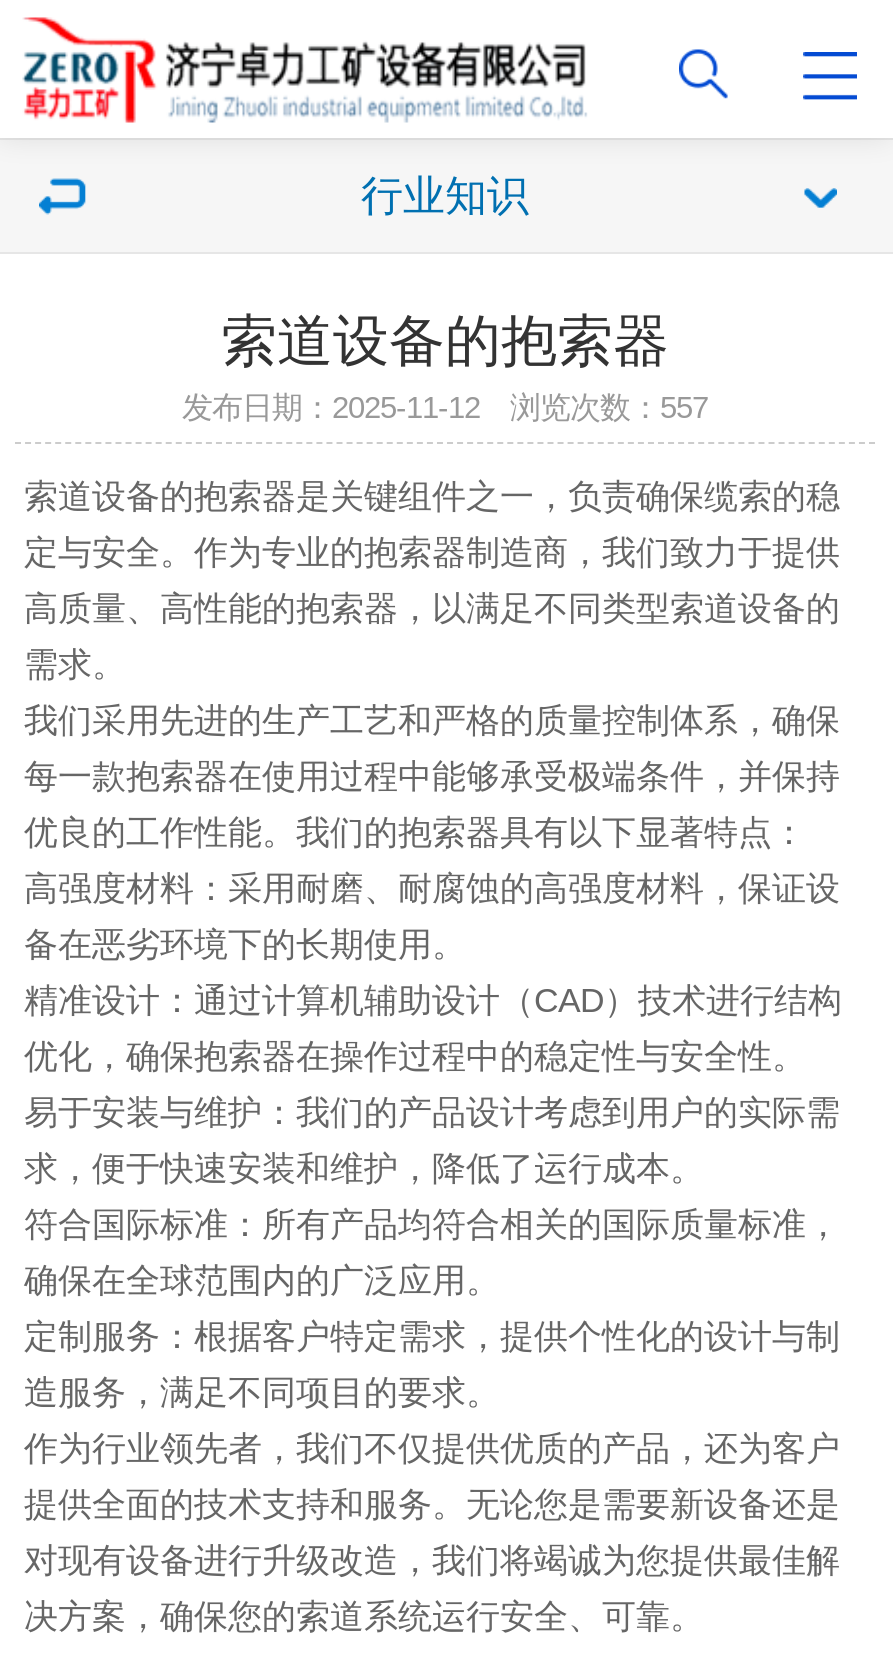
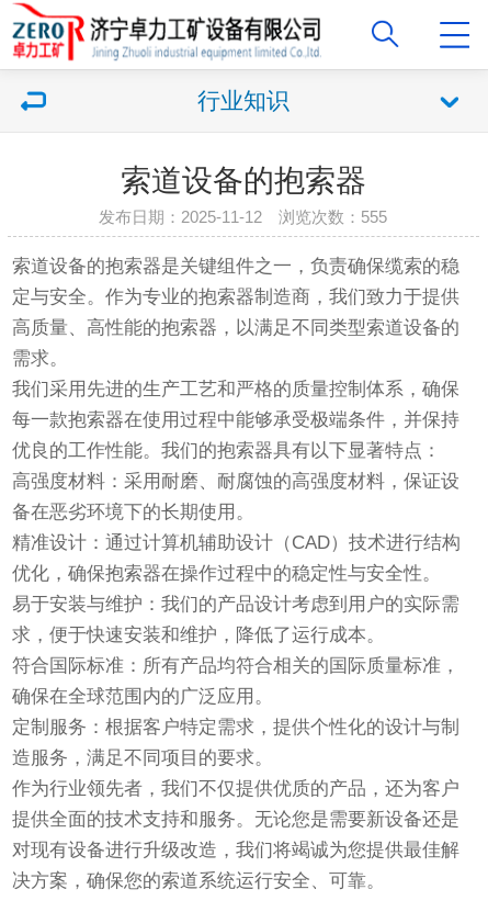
- 发布日期：2025-11-12 浏览次数：557
+ 发布日期：2025-11-12 浏览次数：555
